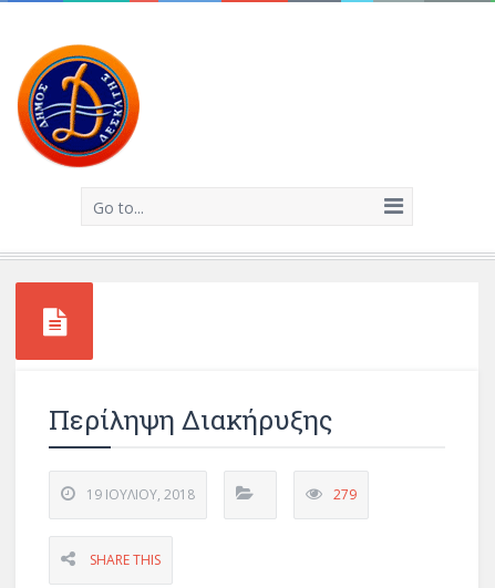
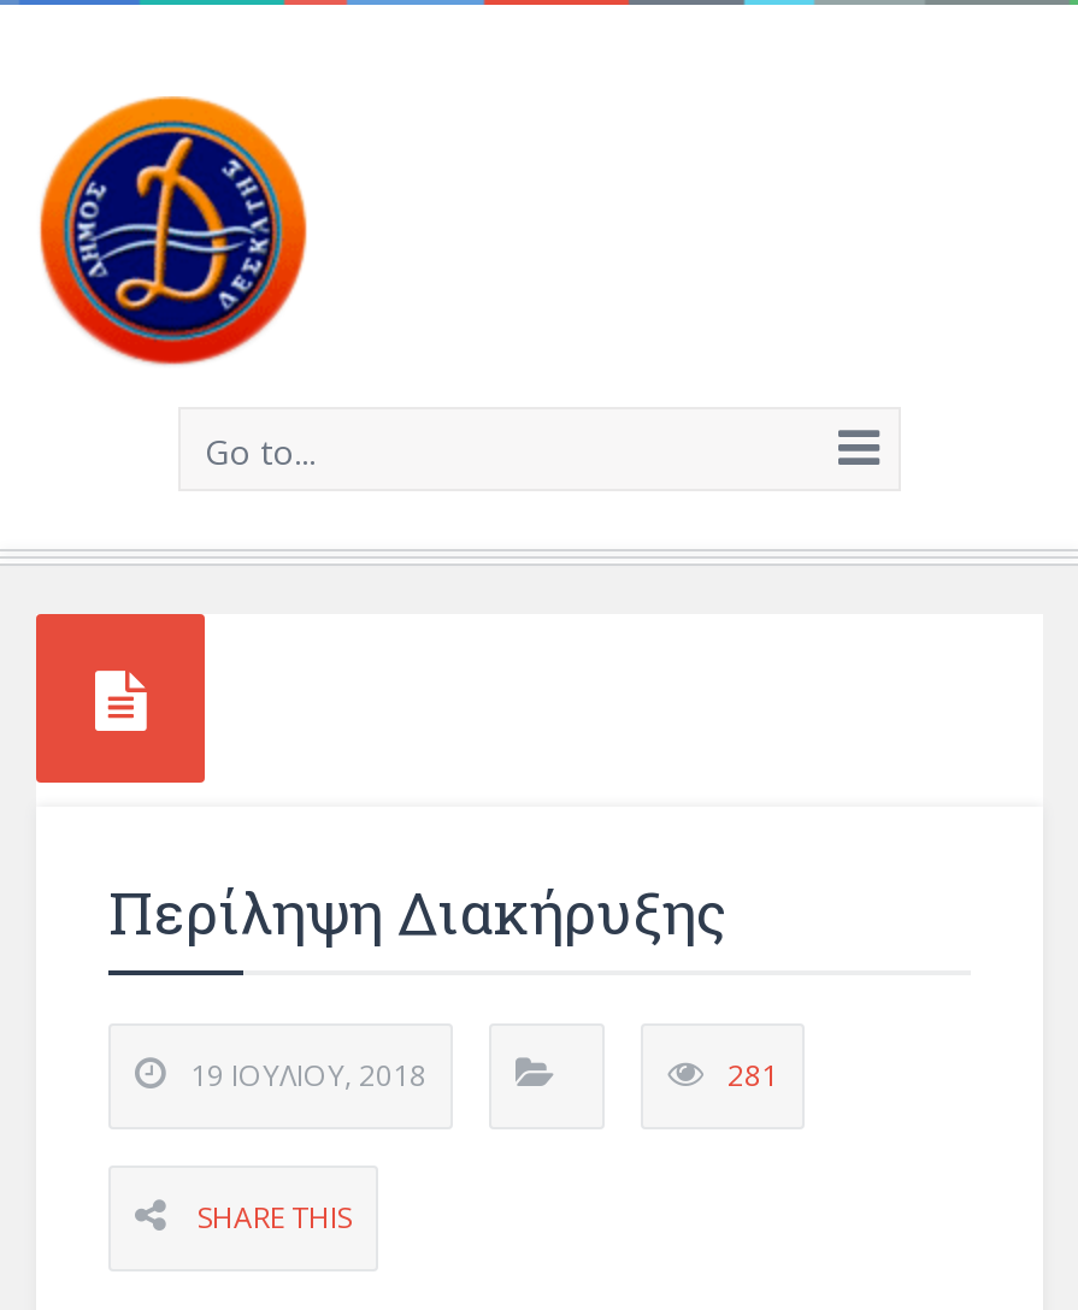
- 279
+ 281
